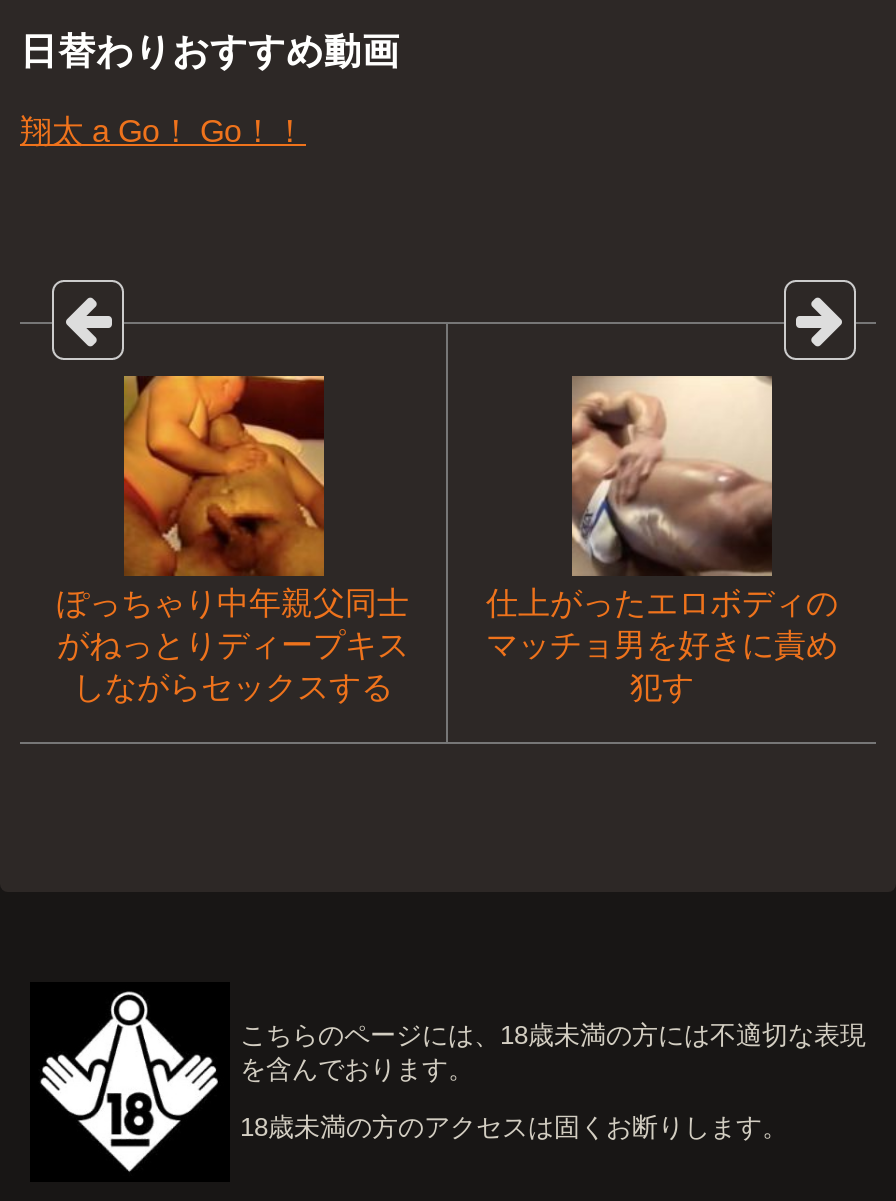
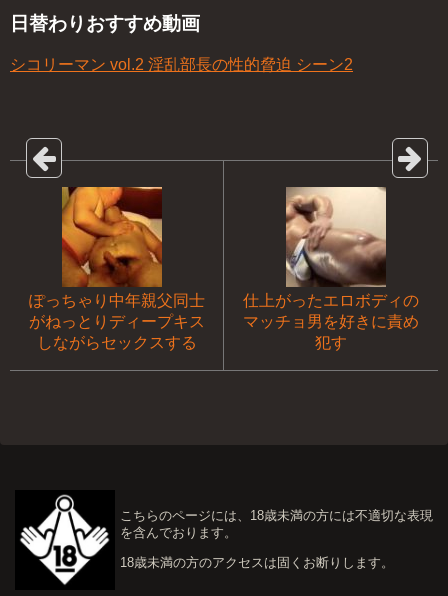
- 翔太 a Go！ Go！！
+ シコリーマン vol.2 淫乱部長の性的脅迫 シーン2
